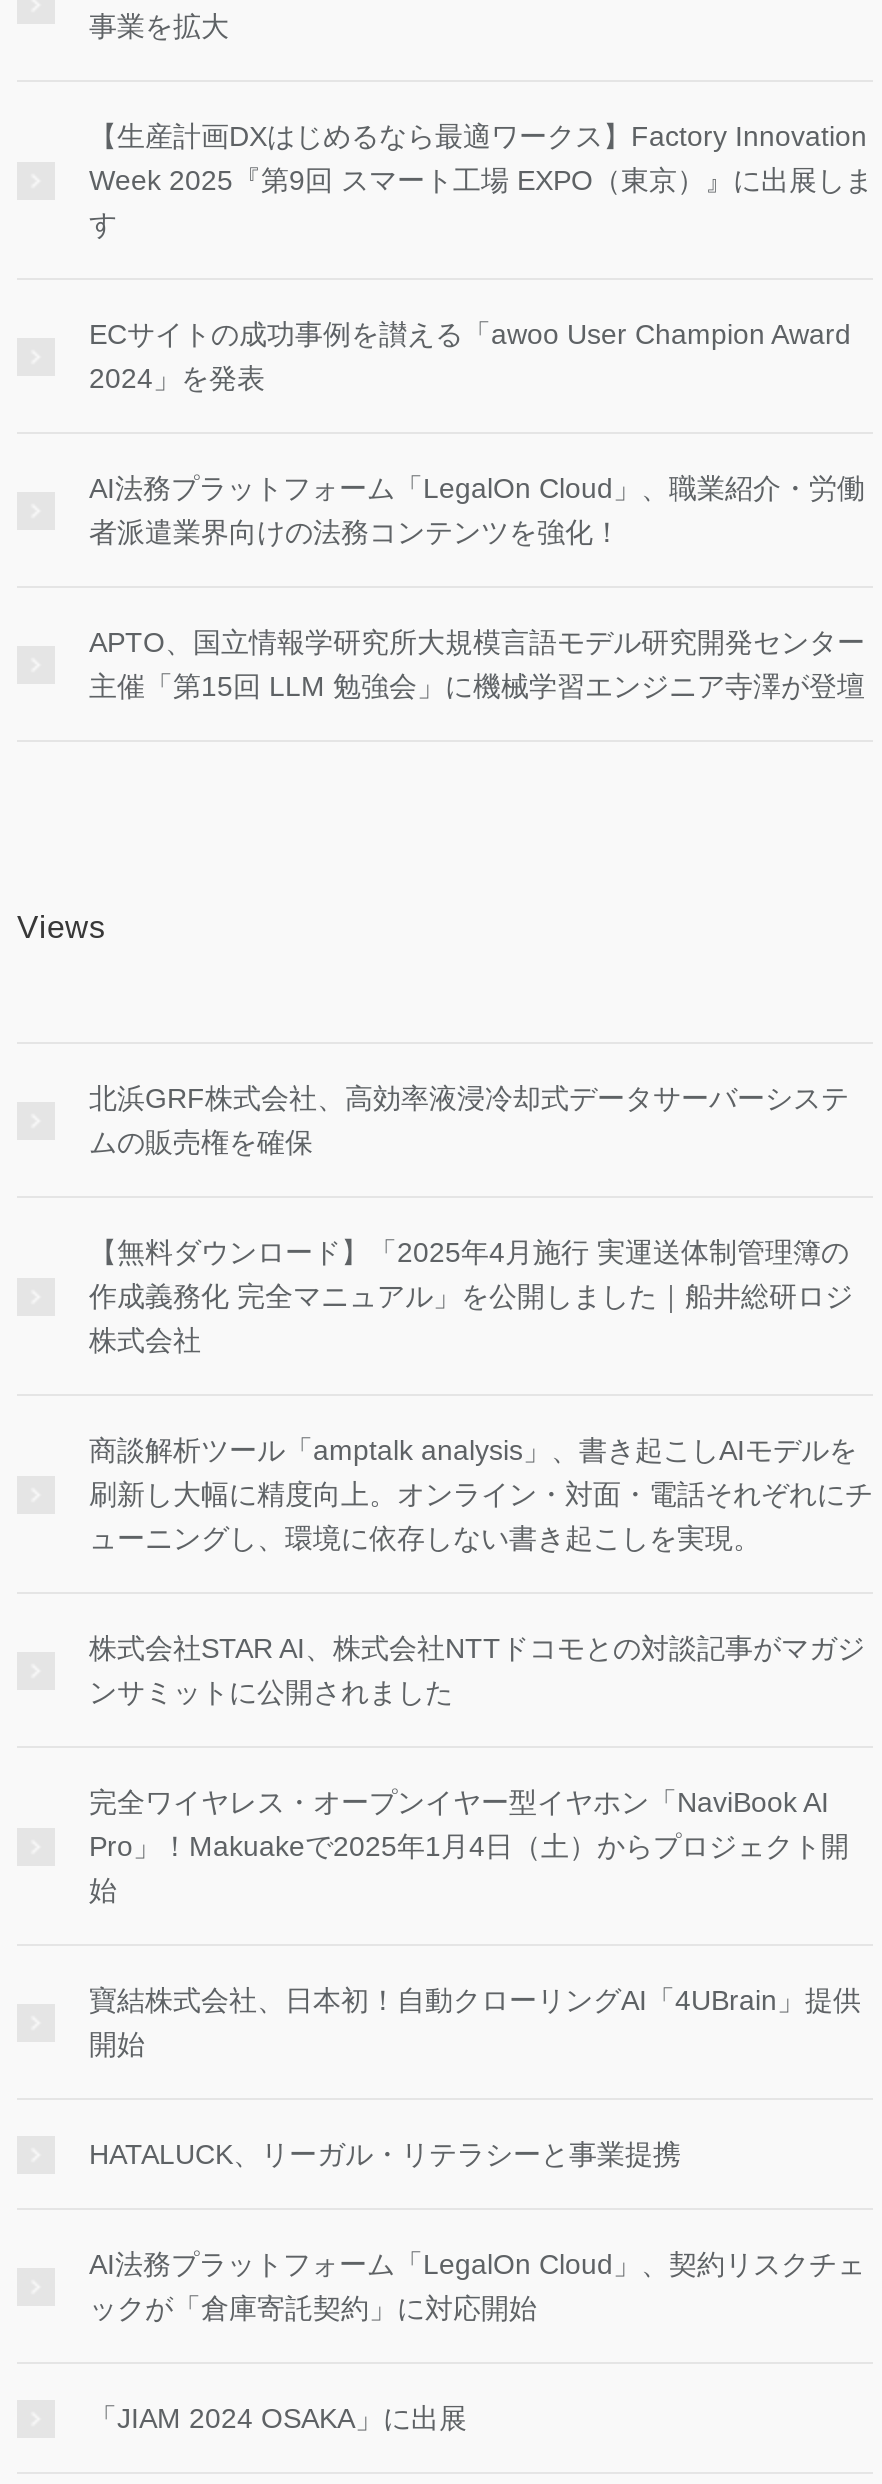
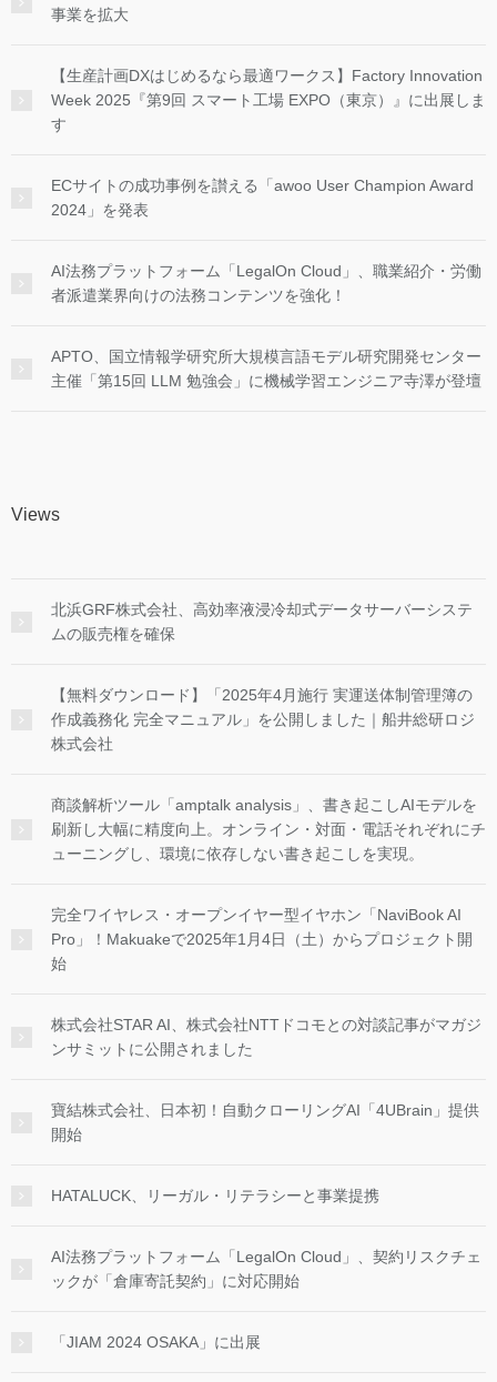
moved down: 株式会社STAR AI、株式会社NTTドコモとの対談記事がマガジ | ンサミットに公開されました

moved up: 完全ワイヤレス・オープンイヤー型イヤホン「NaviBook AI | Pro」！Makuakeで2025年1月4日（土）からプロジェクト開 | 始
